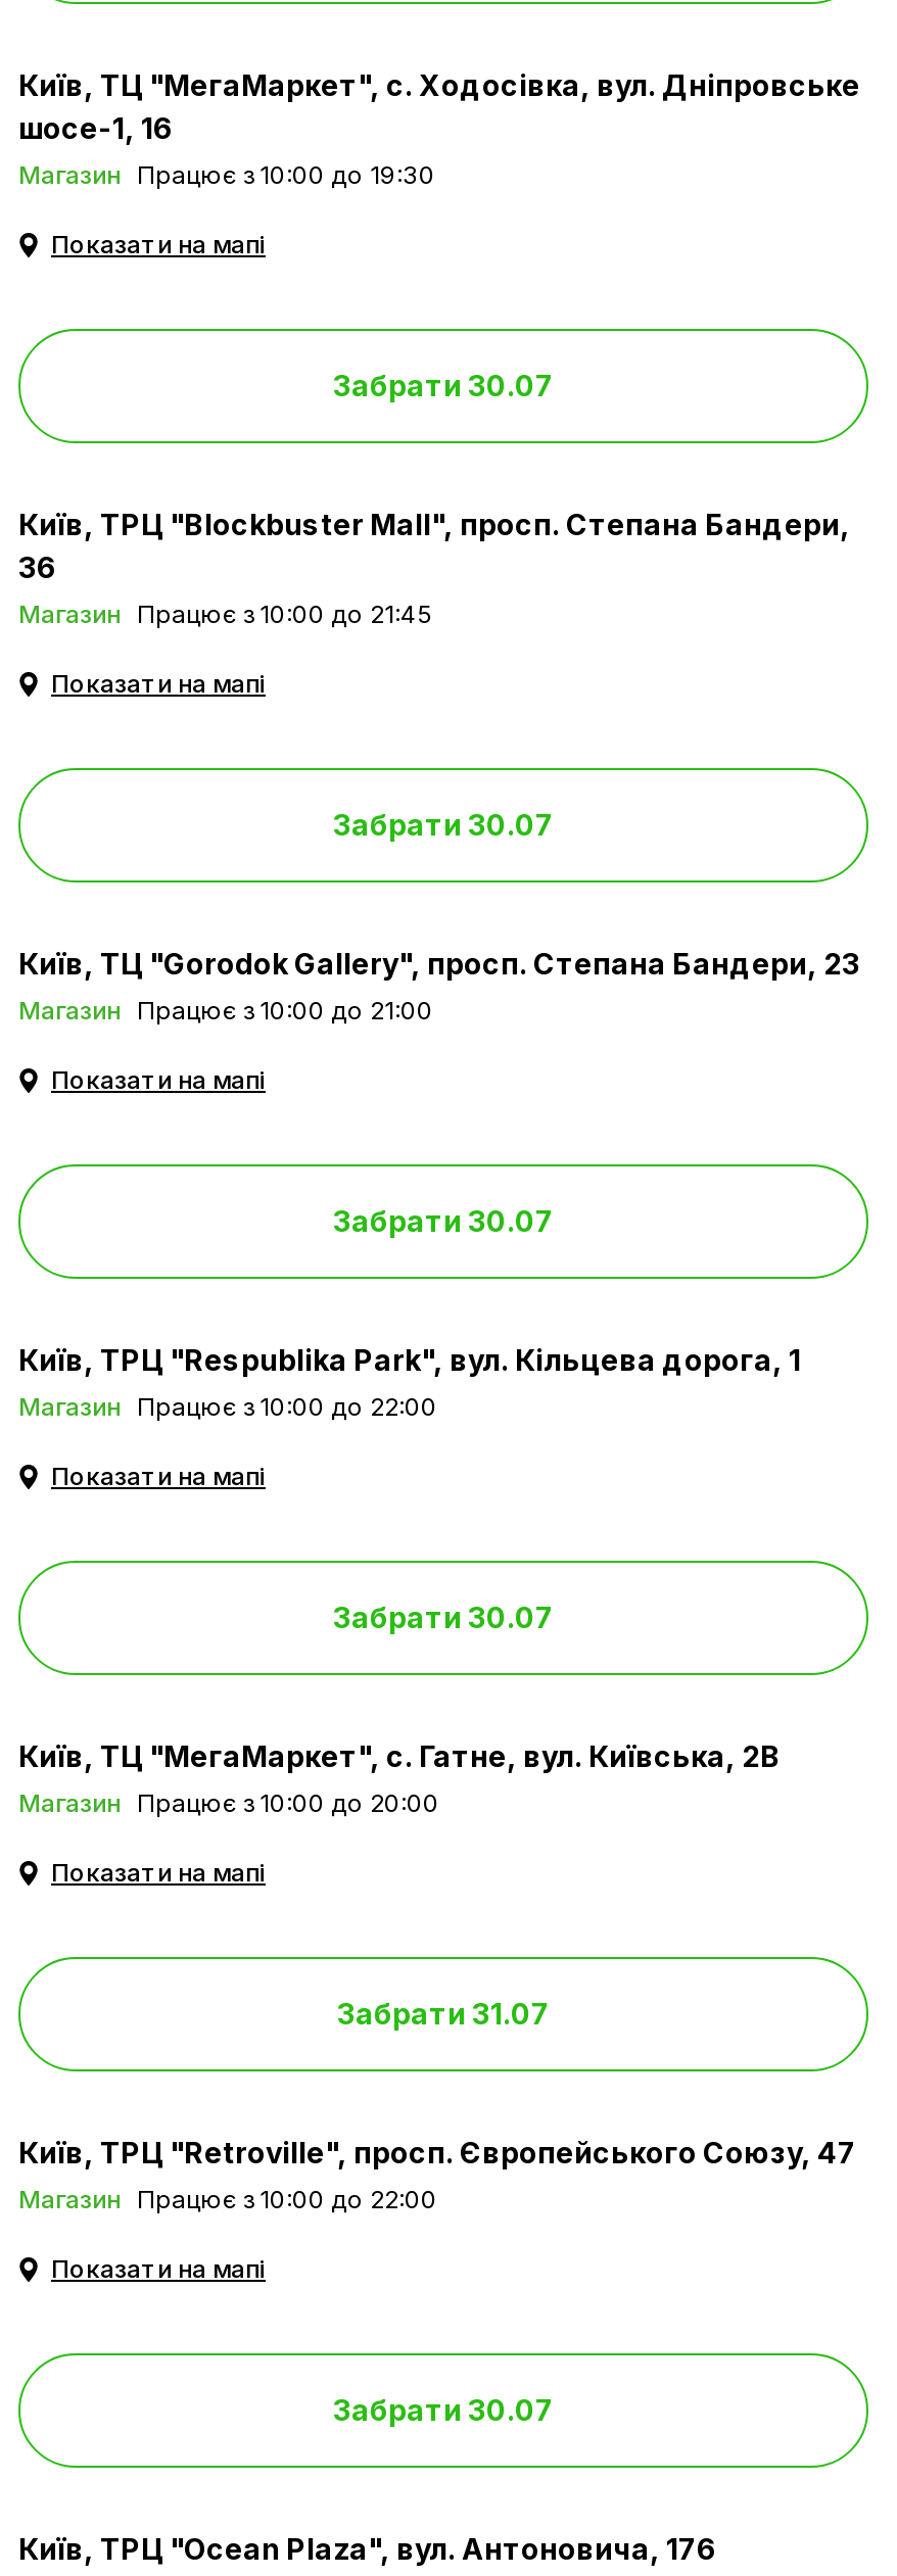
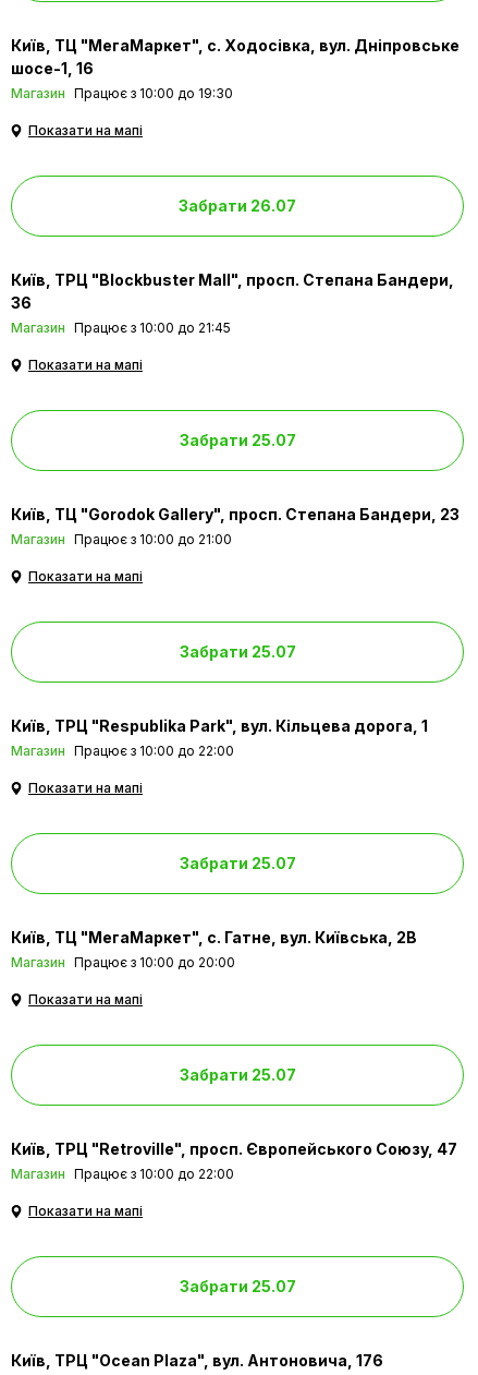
- Забрати 30.07
+ Забрати 26.07

- Забрати 30.07
+ Забрати 25.07

- Забрати 30.07
+ Забрати 25.07

- Забрати 30.07
+ Забрати 25.07

- Забрати 31.07
+ Забрати 25.07

- Забрати 30.07
+ Забрати 25.07
